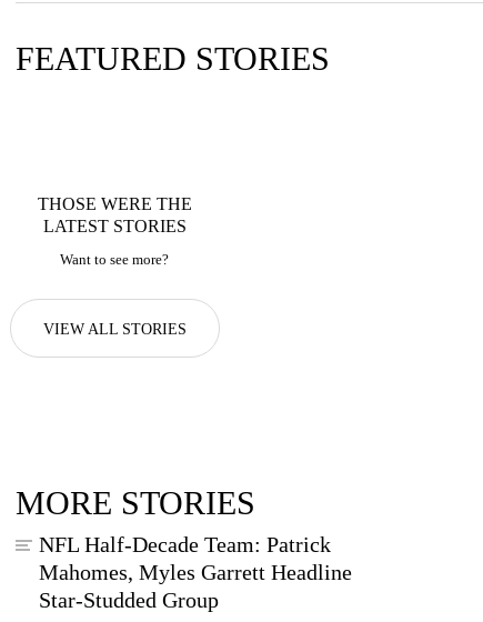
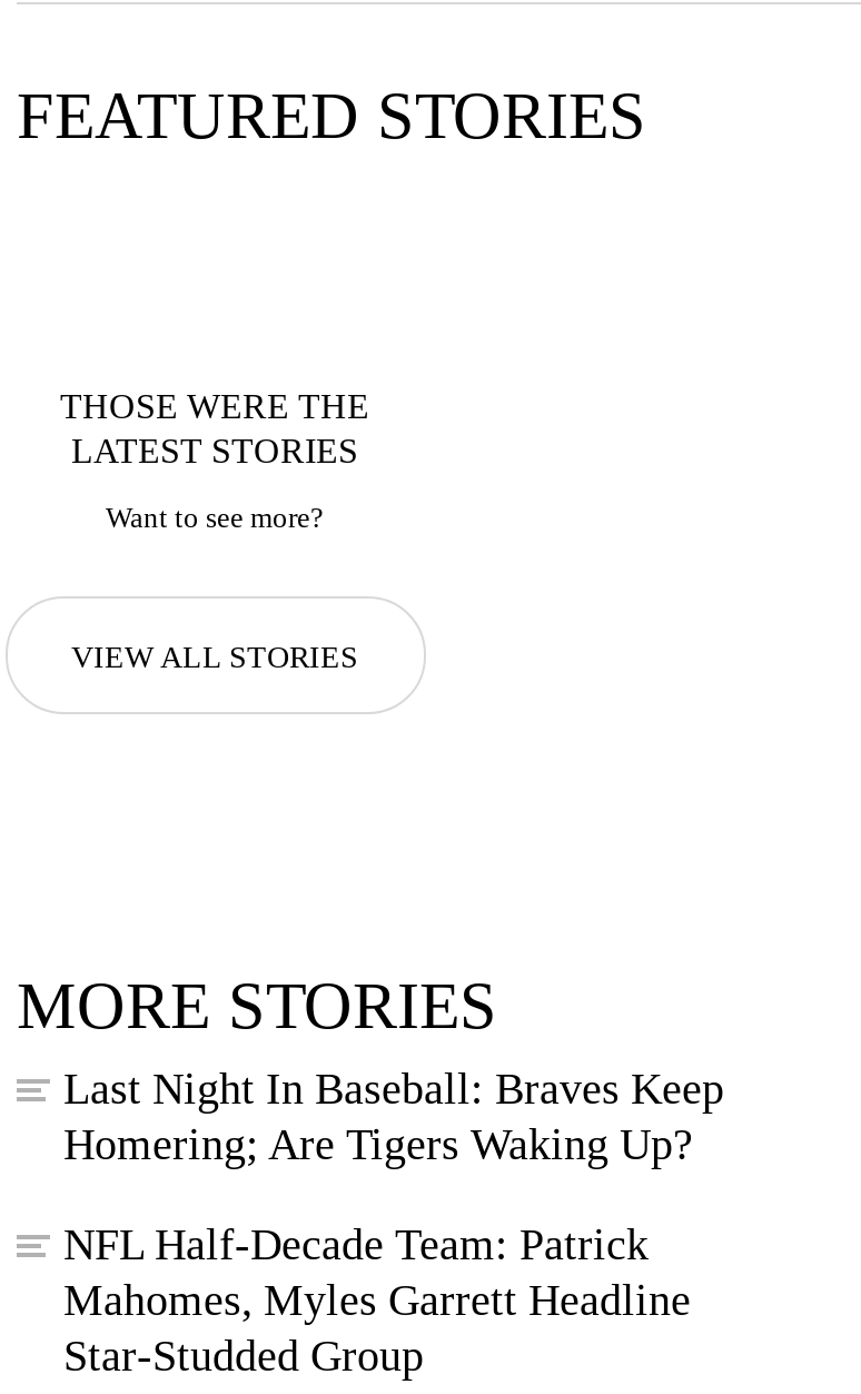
+ Last Night In Baseball: Braves Keep
+ Homering; Are Tigers Waking Up?
